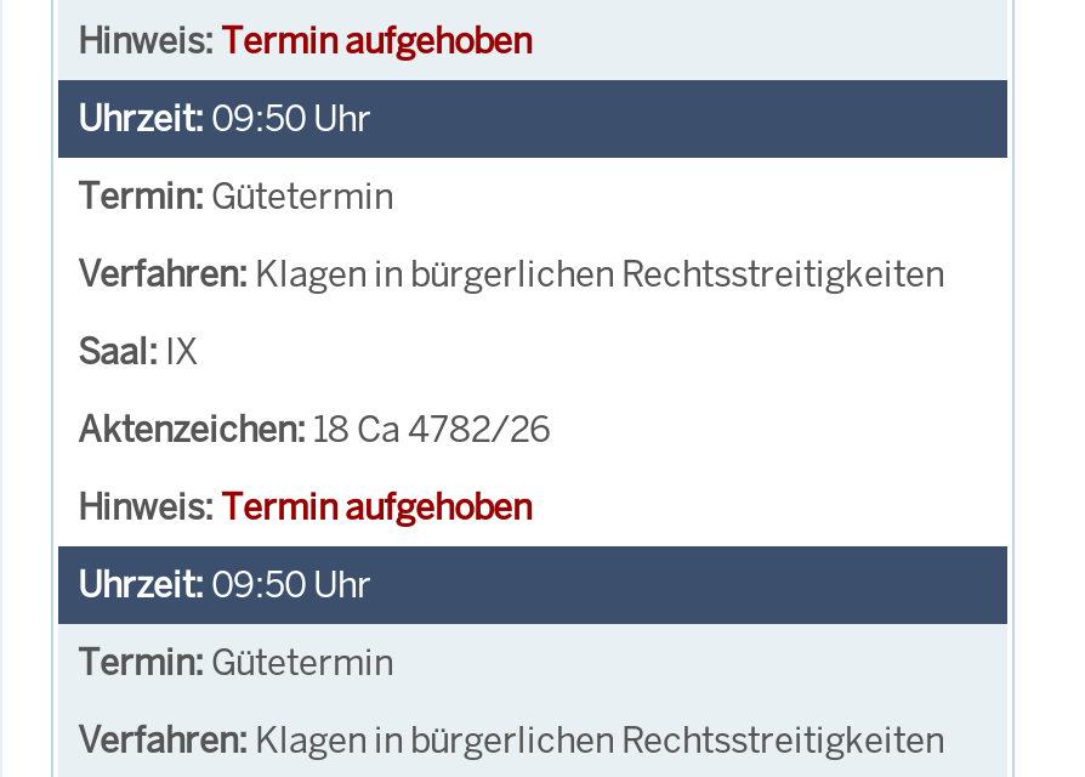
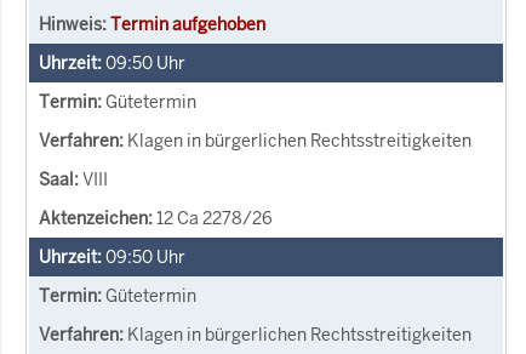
- IX
- 18 Ca 4782/26
- Termin aufgehoben
+ VIII
+ 12 Ca 2278/26
